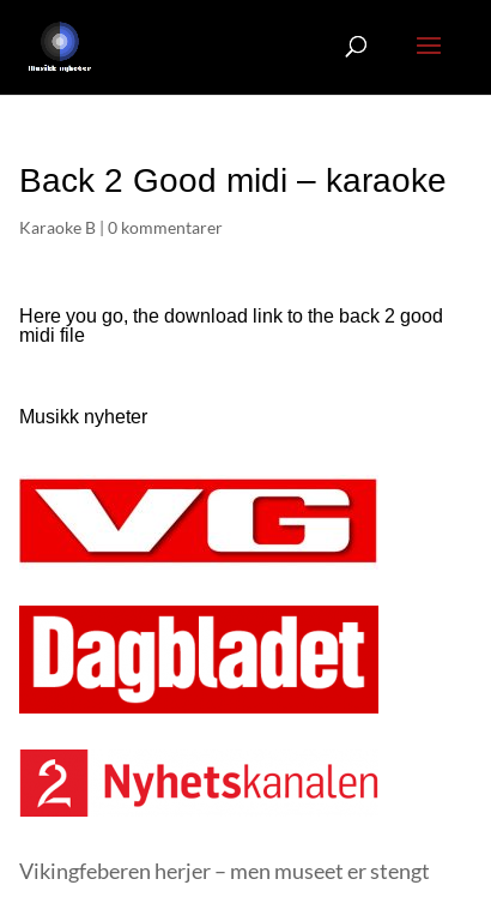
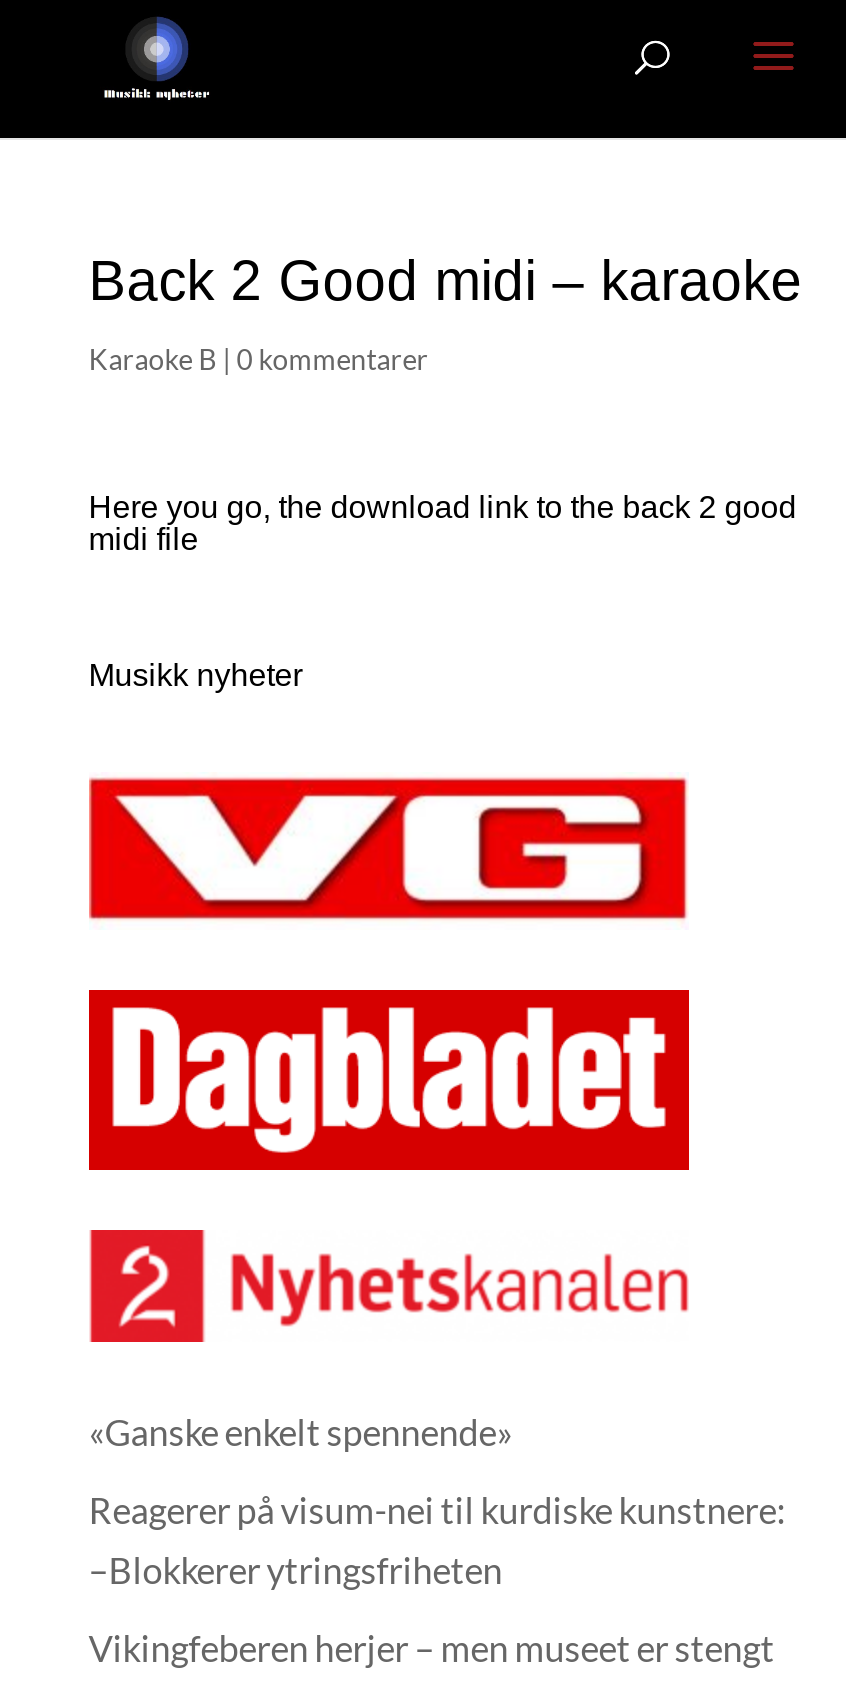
+ «Ganske enkelt spennende»
+ Reagerer på visum-nei til kurdiske kunstnere:
+ –Blokkerer ytringsfriheten
